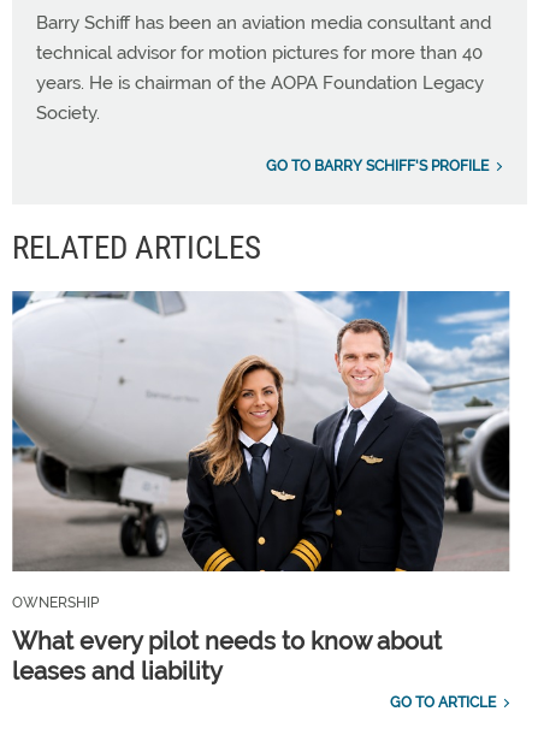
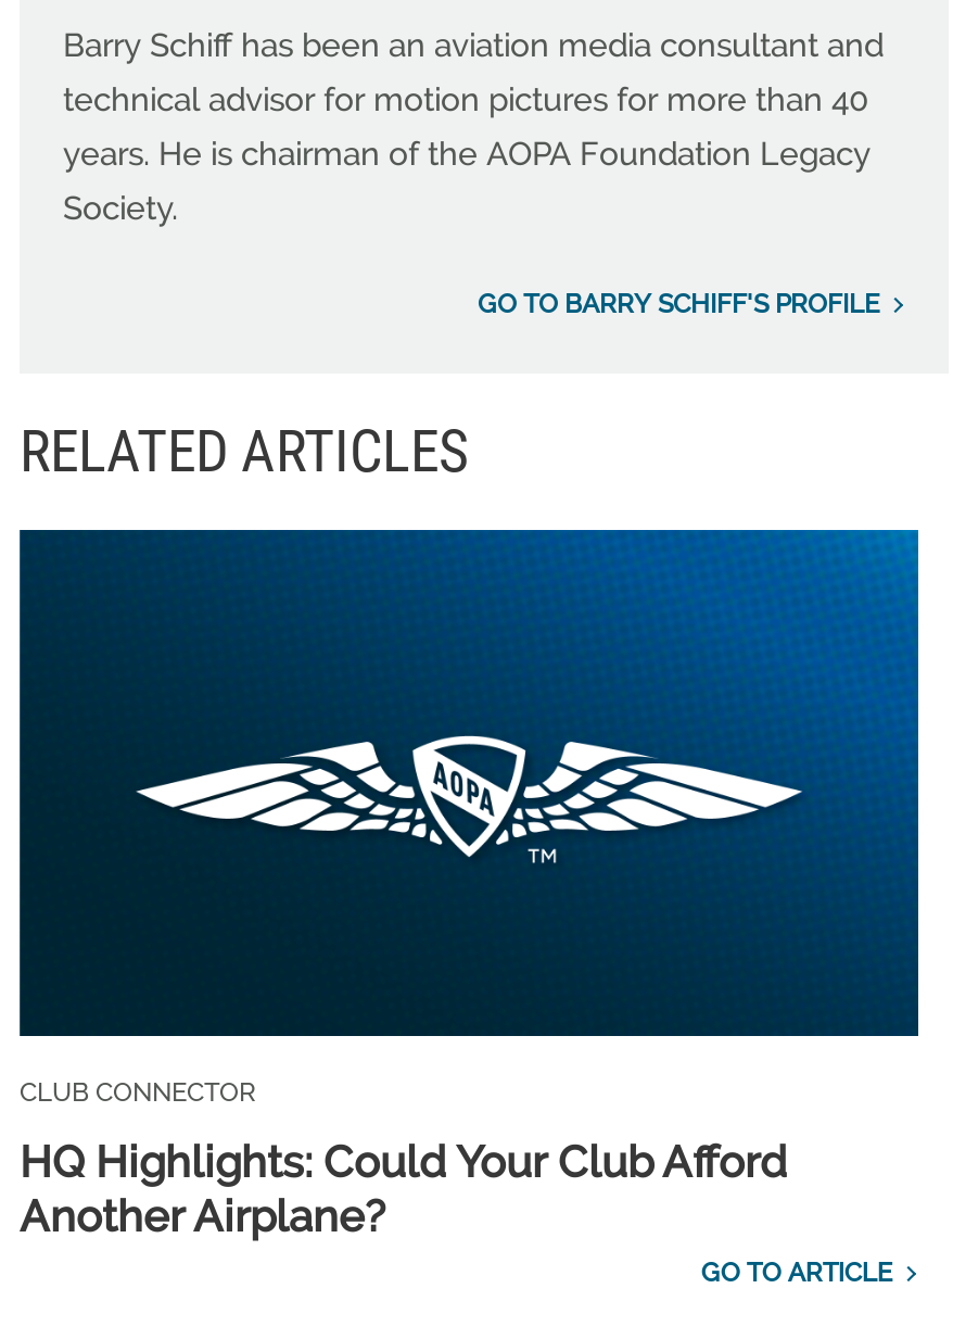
- [image]
- OWNERSHIP
+ [image]
+ CLUB CONNECTOR

- What every pilot needs to know about
- leases and liability
+ HQ Highlights: Could Your Club Afford
+ Another Airplane?
